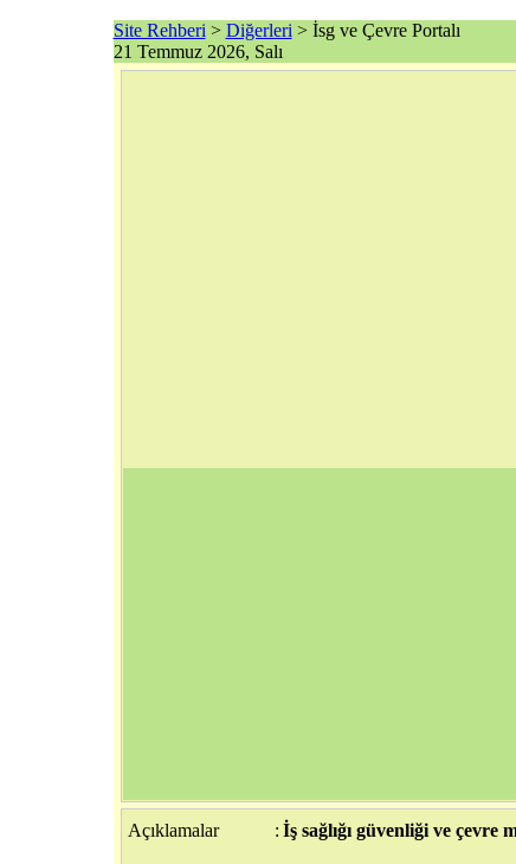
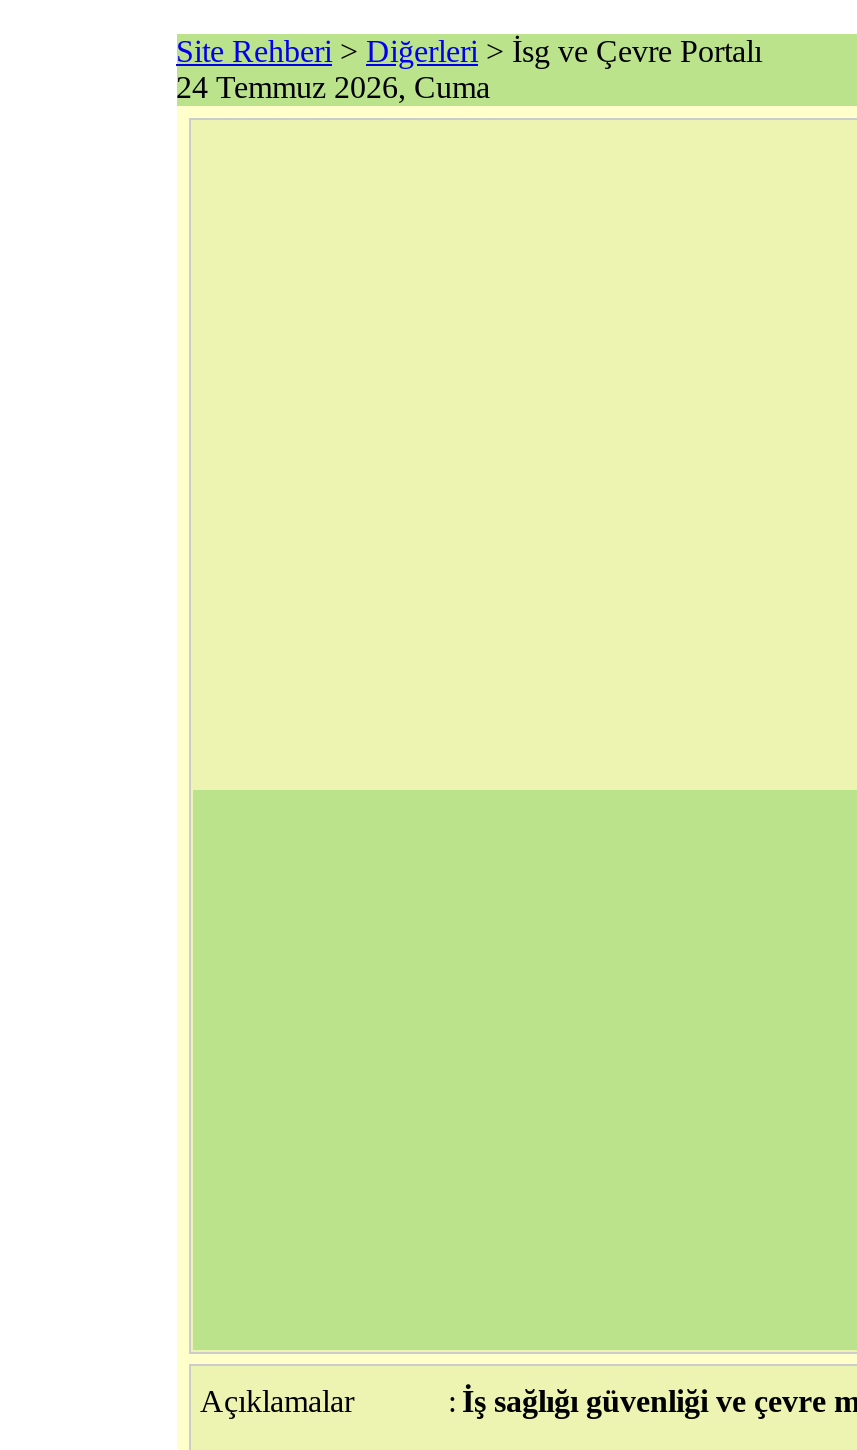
- 21 Temmuz 2026, Salı
+ 24 Temmuz 2026, Cuma
